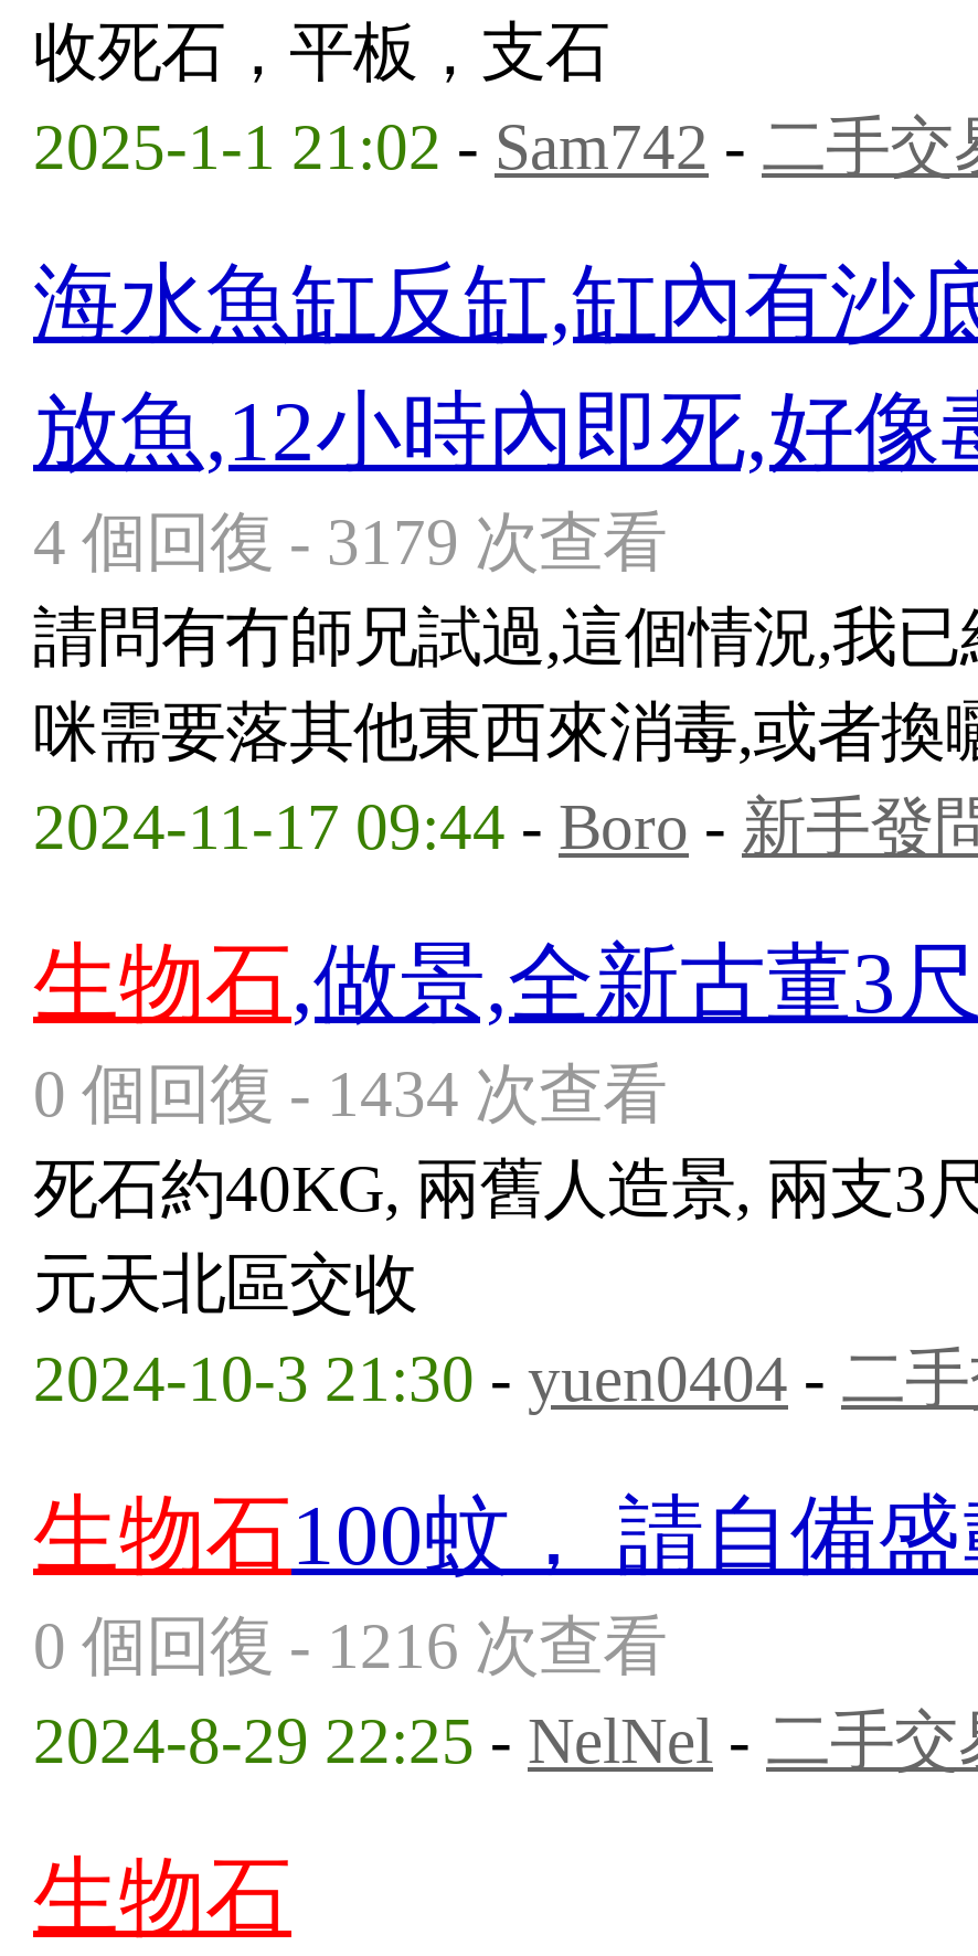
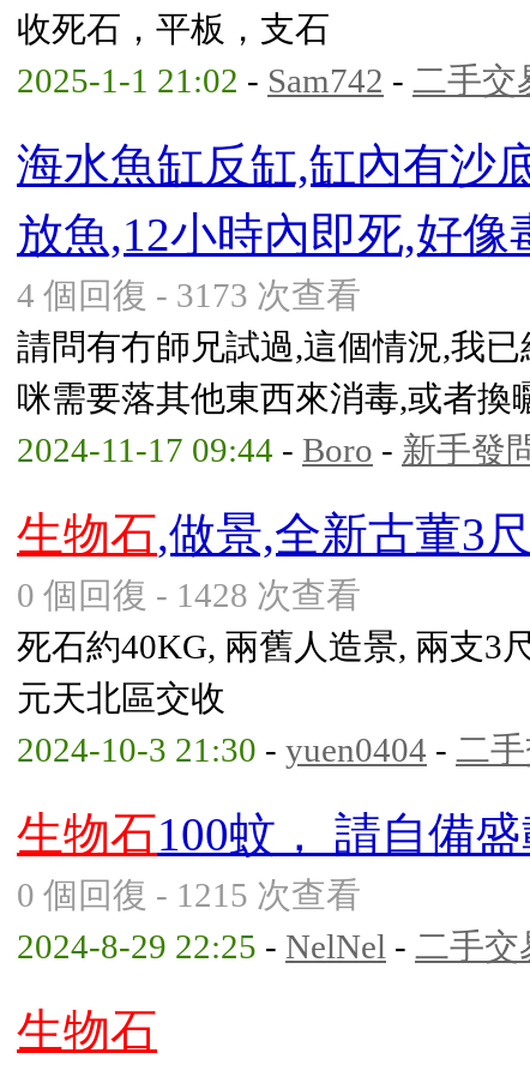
- 4 個回復 - 3179 次查看
+ 4 個回復 - 3173 次查看

- 0 個回復 - 1434 次查看
+ 0 個回復 - 1428 次查看

- 0 個回復 - 1216 次查看
+ 0 個回復 - 1215 次查看
